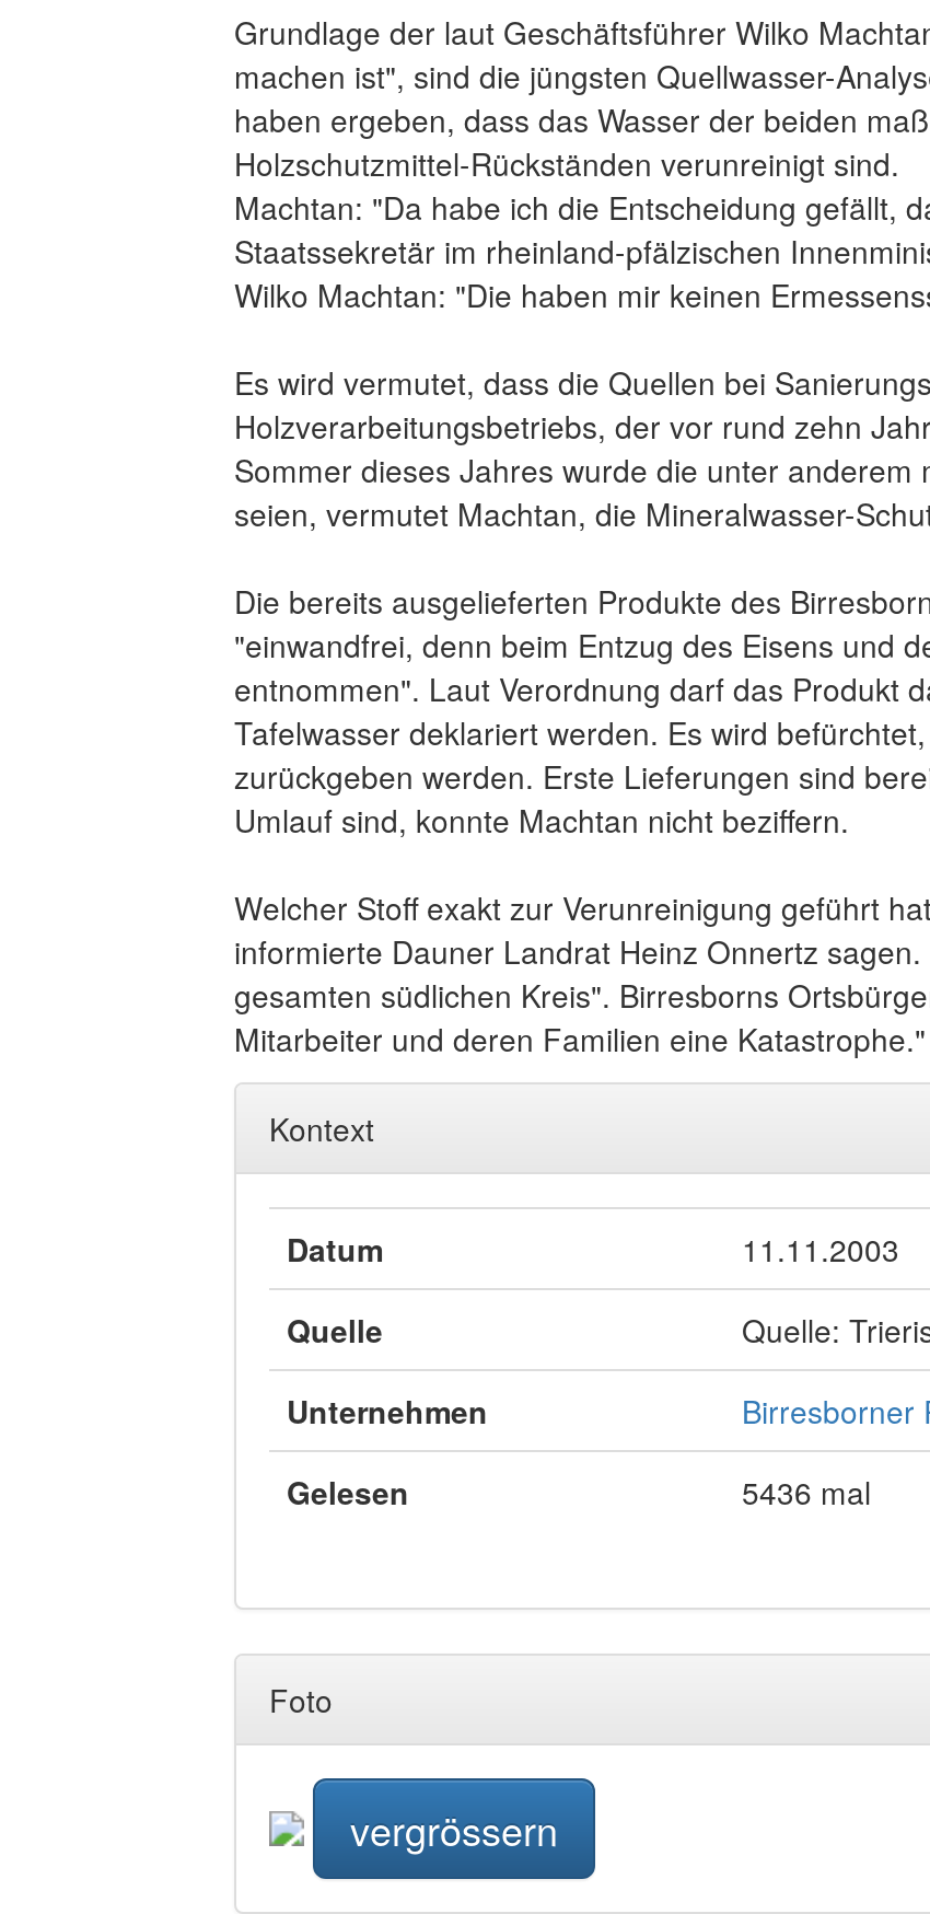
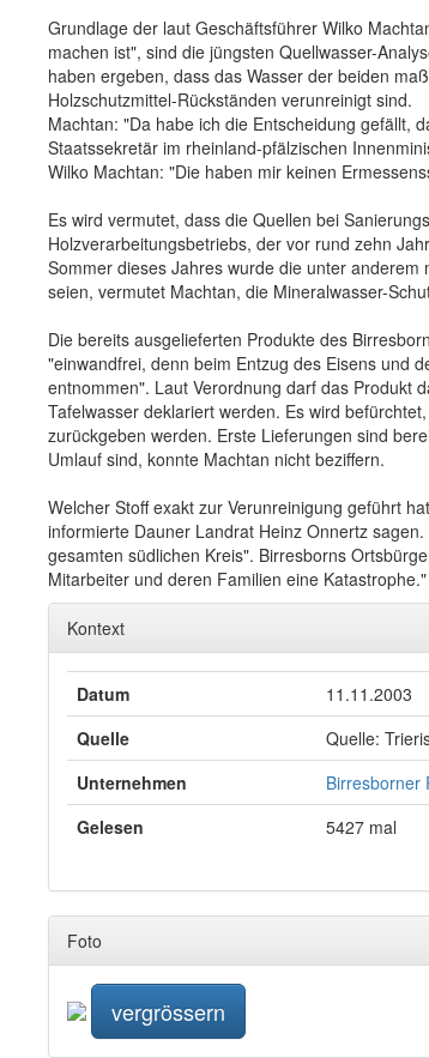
- 5436 mal
+ 5427 mal
